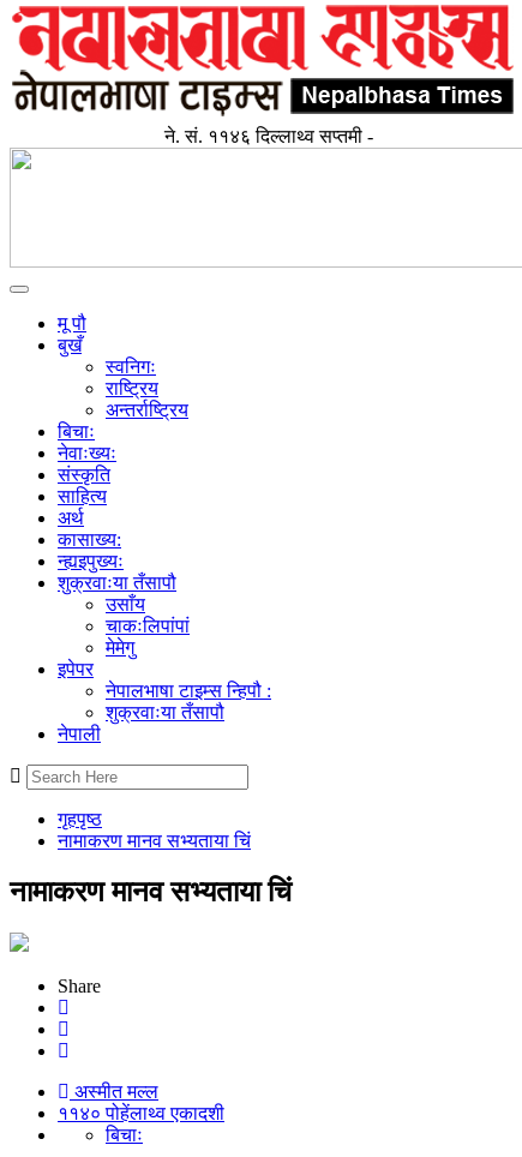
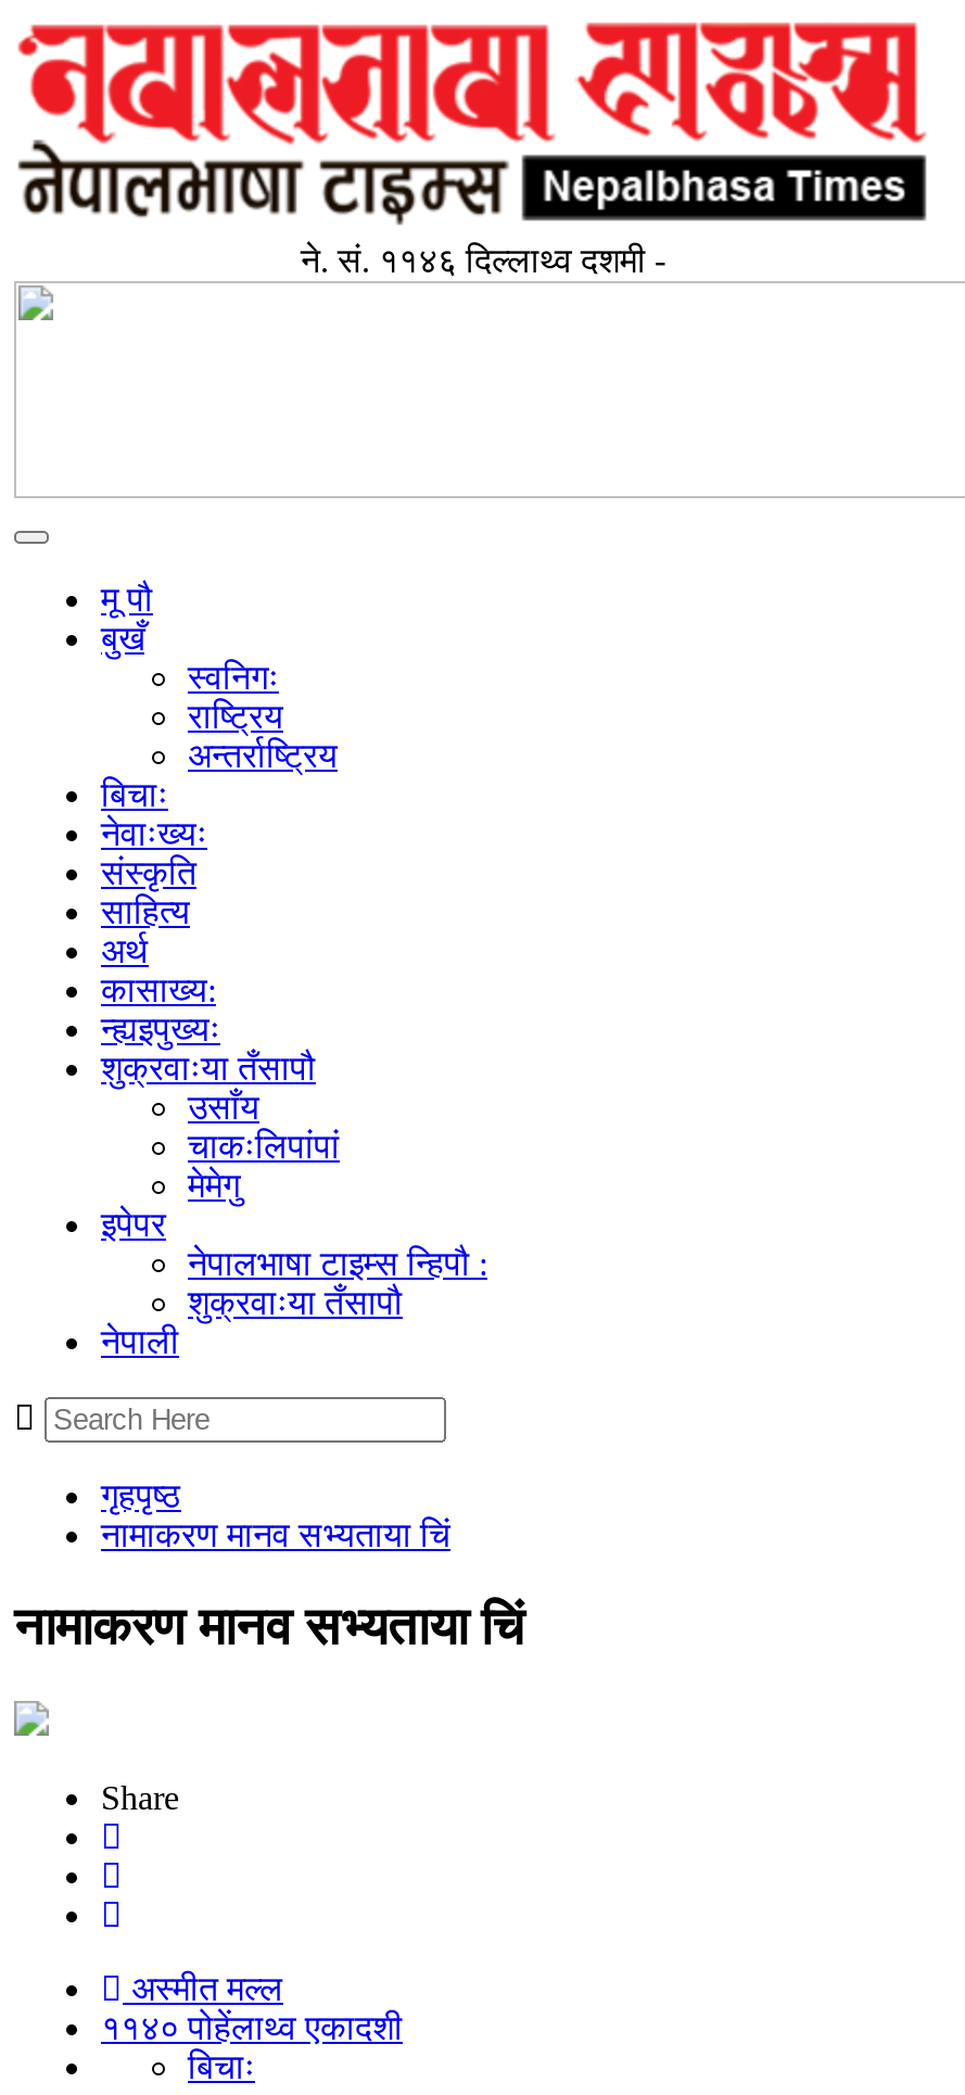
- ने. सं. ११४६ दिल्लाथ्व सप्तमी -
+ ने. सं. ११४६ दिल्लाथ्व दशमी -
